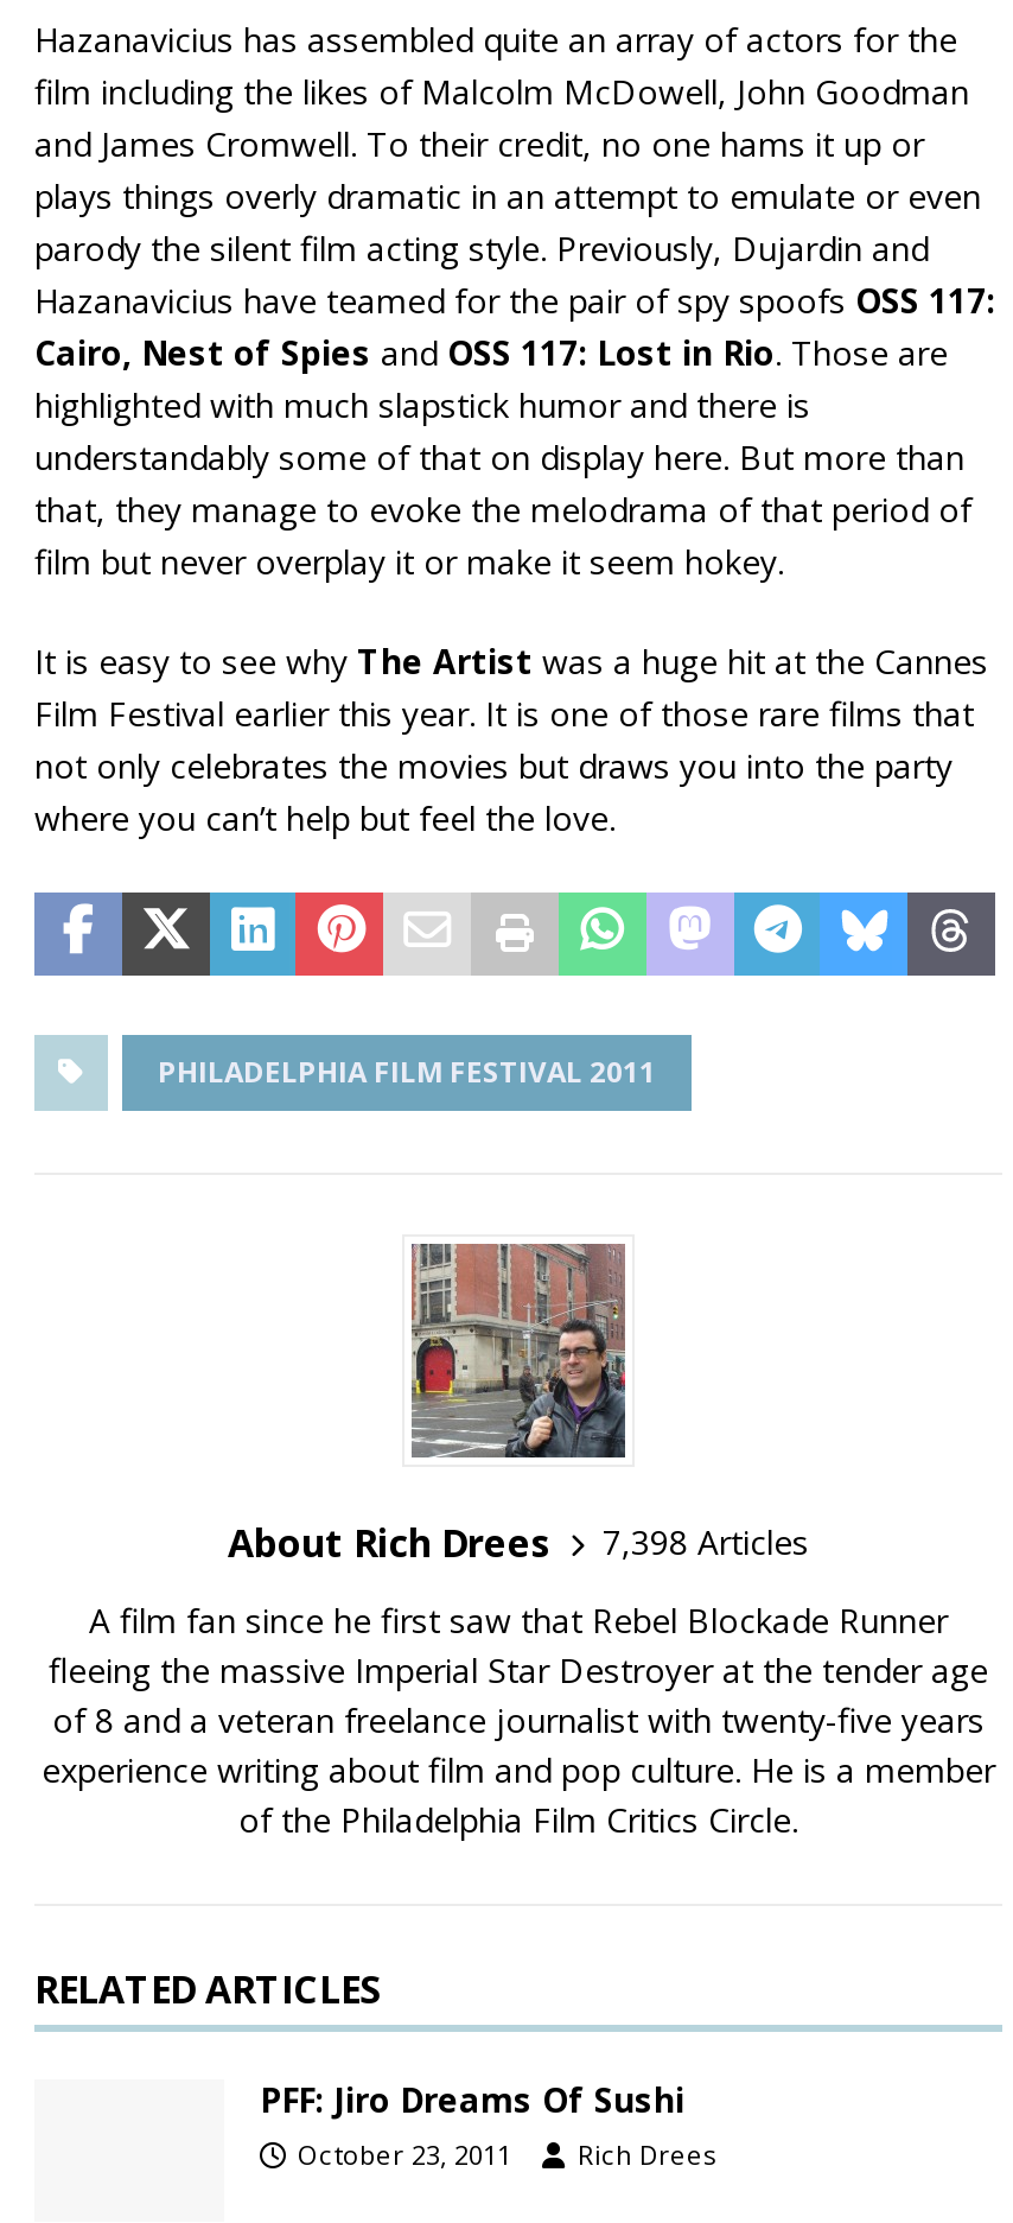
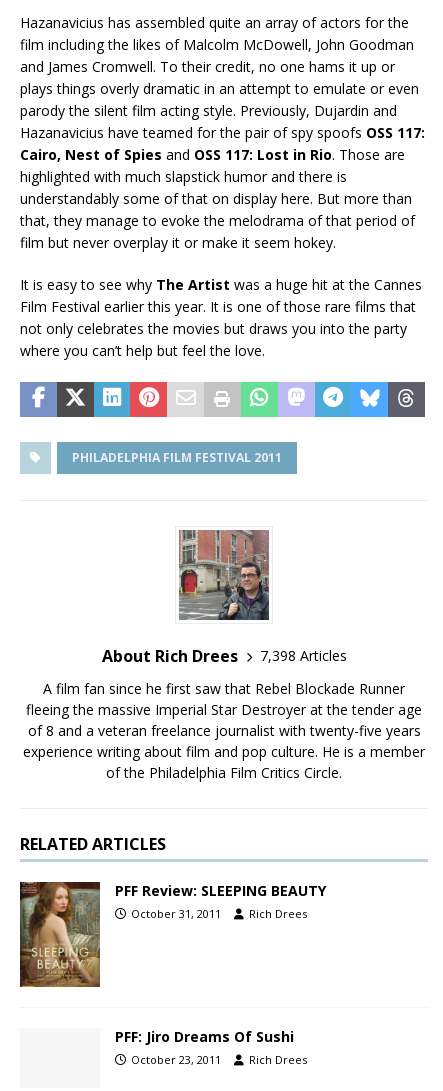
+ [image]
+ PFF Review: SLEEPING BEAUTY
+ October 31, 2011
+ Rich Drees
